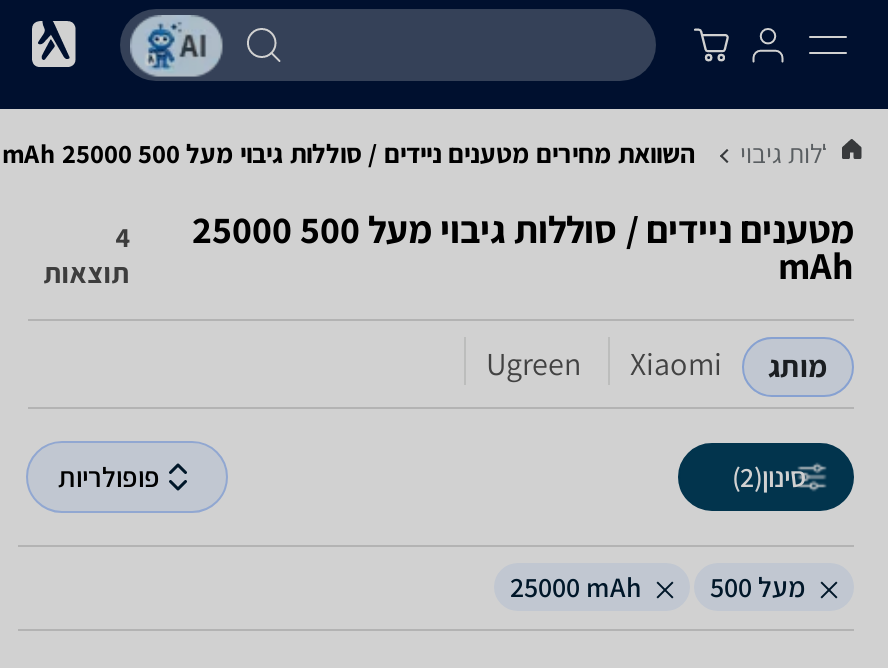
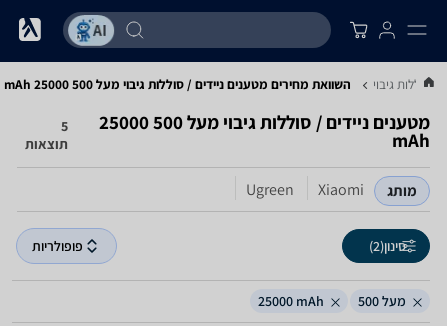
- 4
+ 5
